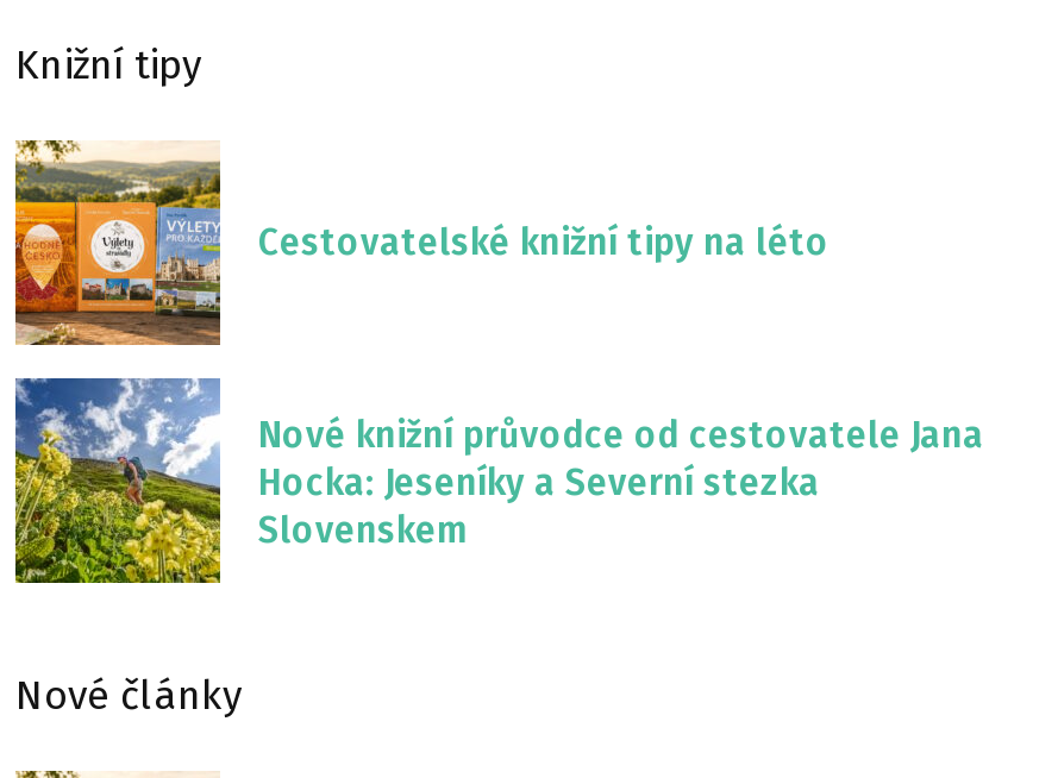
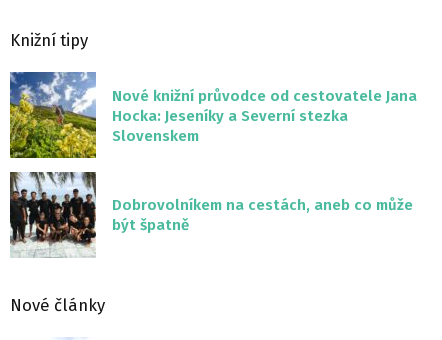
- [image]
- Cestovatelské knižní tipy na léto

moved up: [image] | Nové knižní průvodce od cestovatele Jana | Hocka: Jeseníky a Severní stezka | Slovenskem

+ [image]
+ Dobrovolníkem na cestách, aneb co může
+ být špatně
